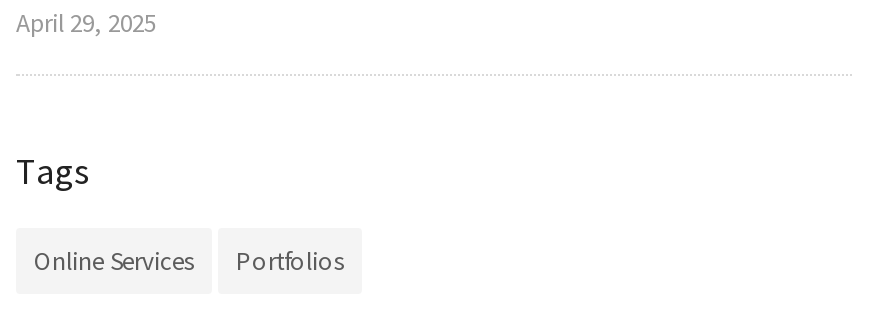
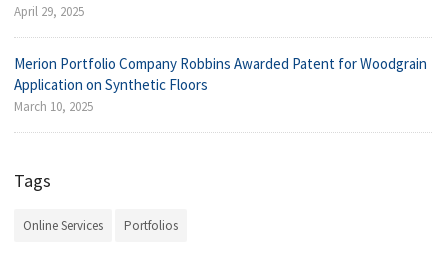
+ Merion Portfolio Company Robbins Awarded Patent for Woodgrain
+ Application on Synthetic Floors
+ March 10, 2025
